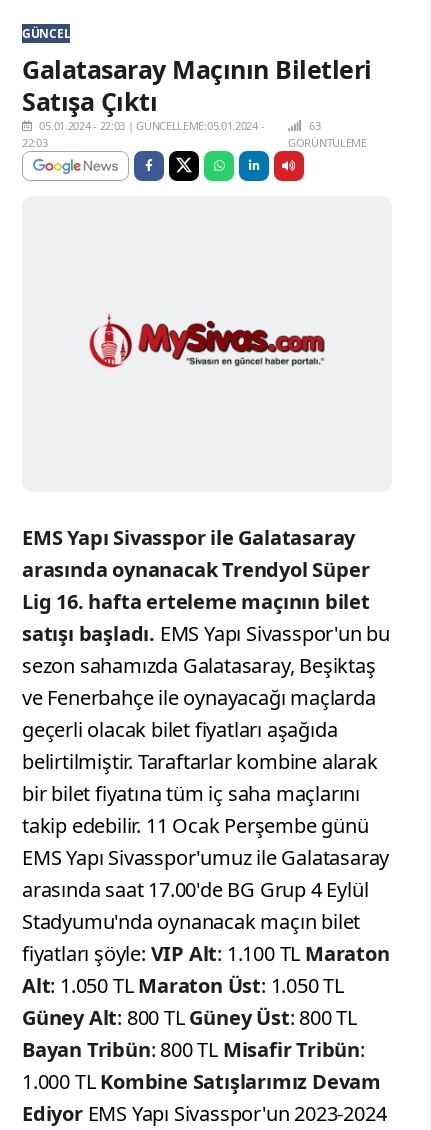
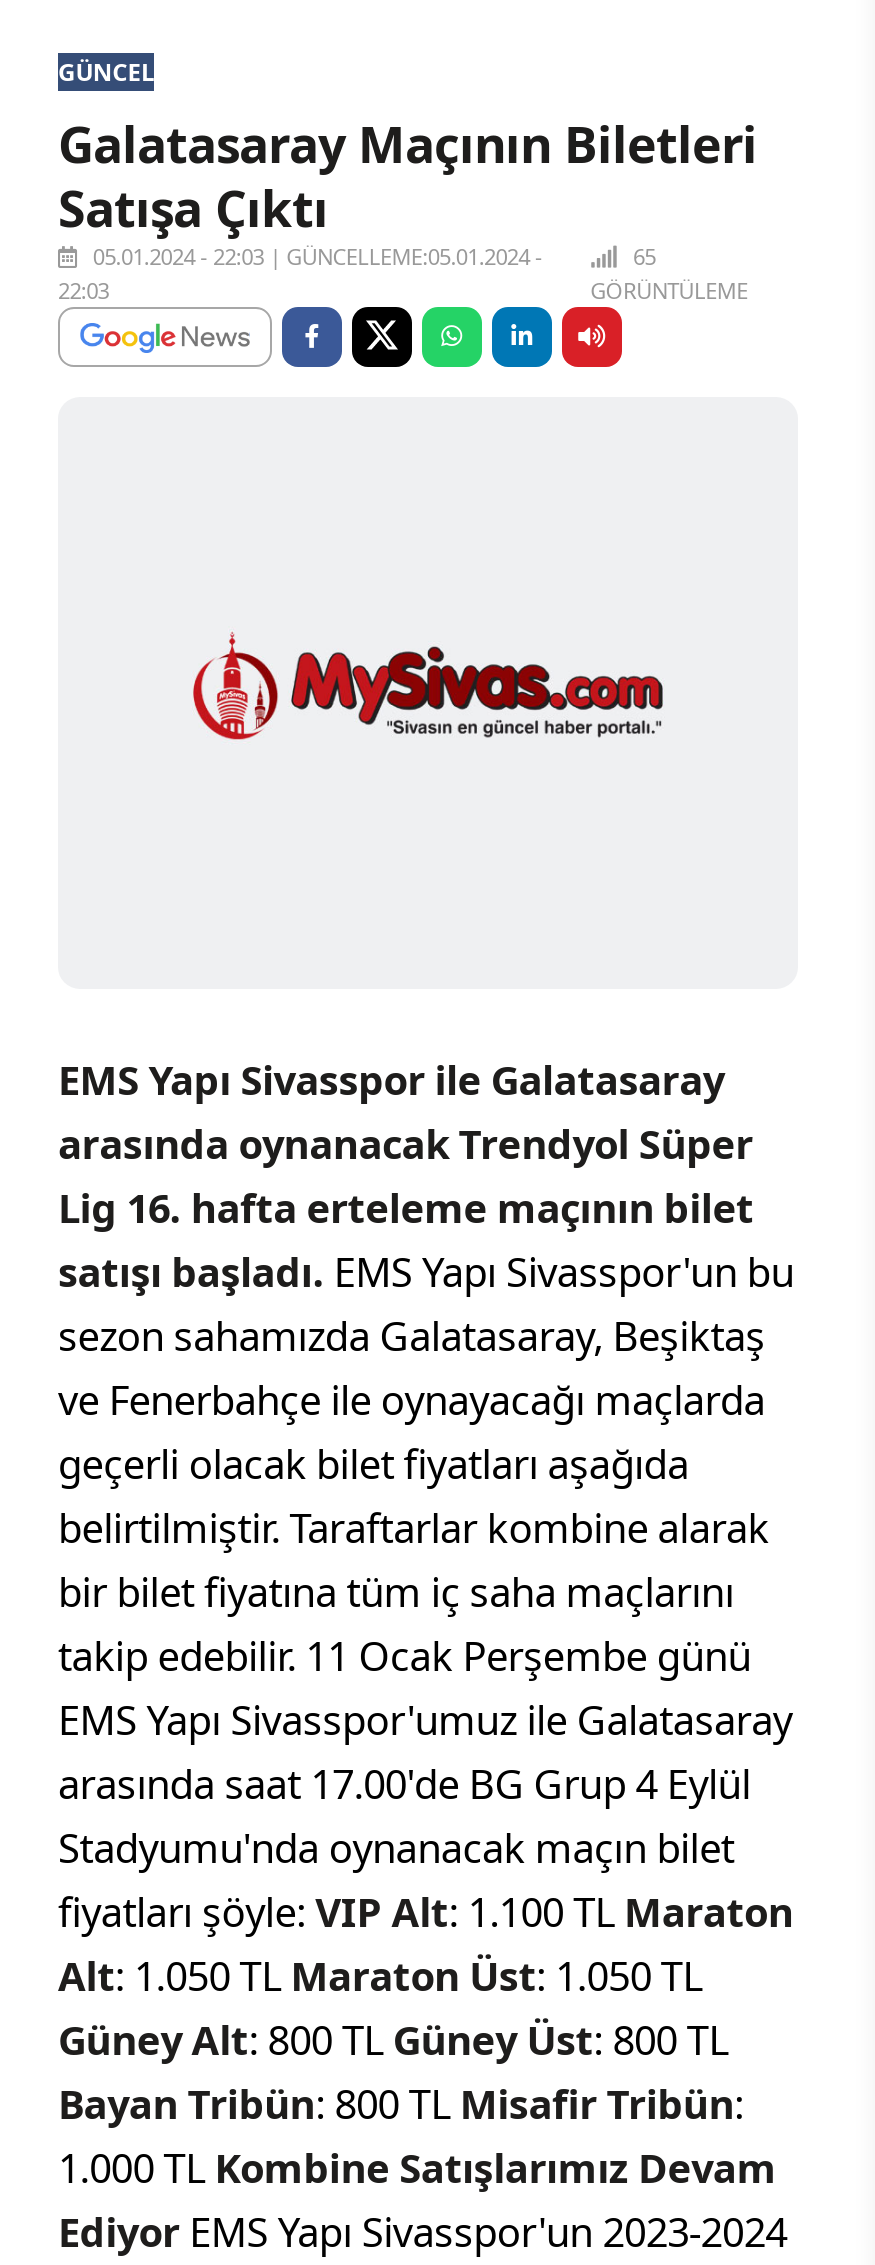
- 63
+ 65
